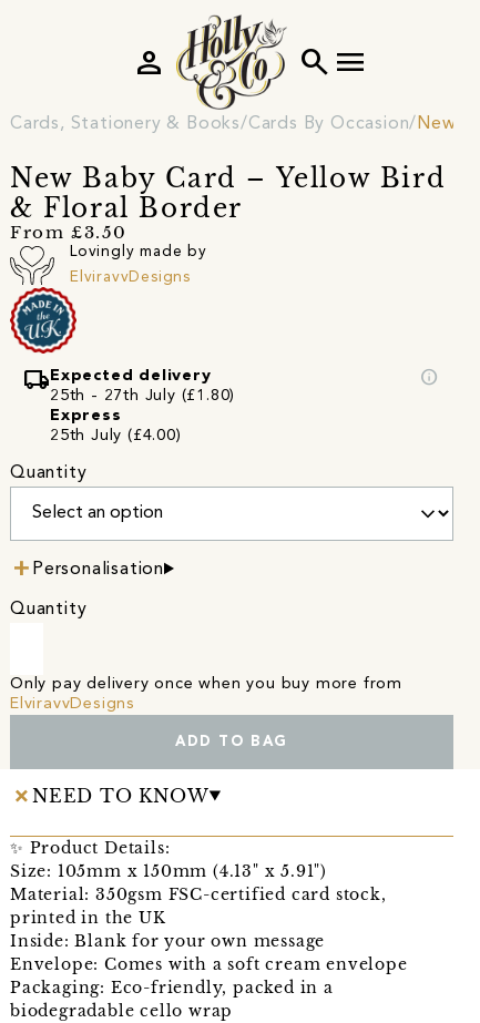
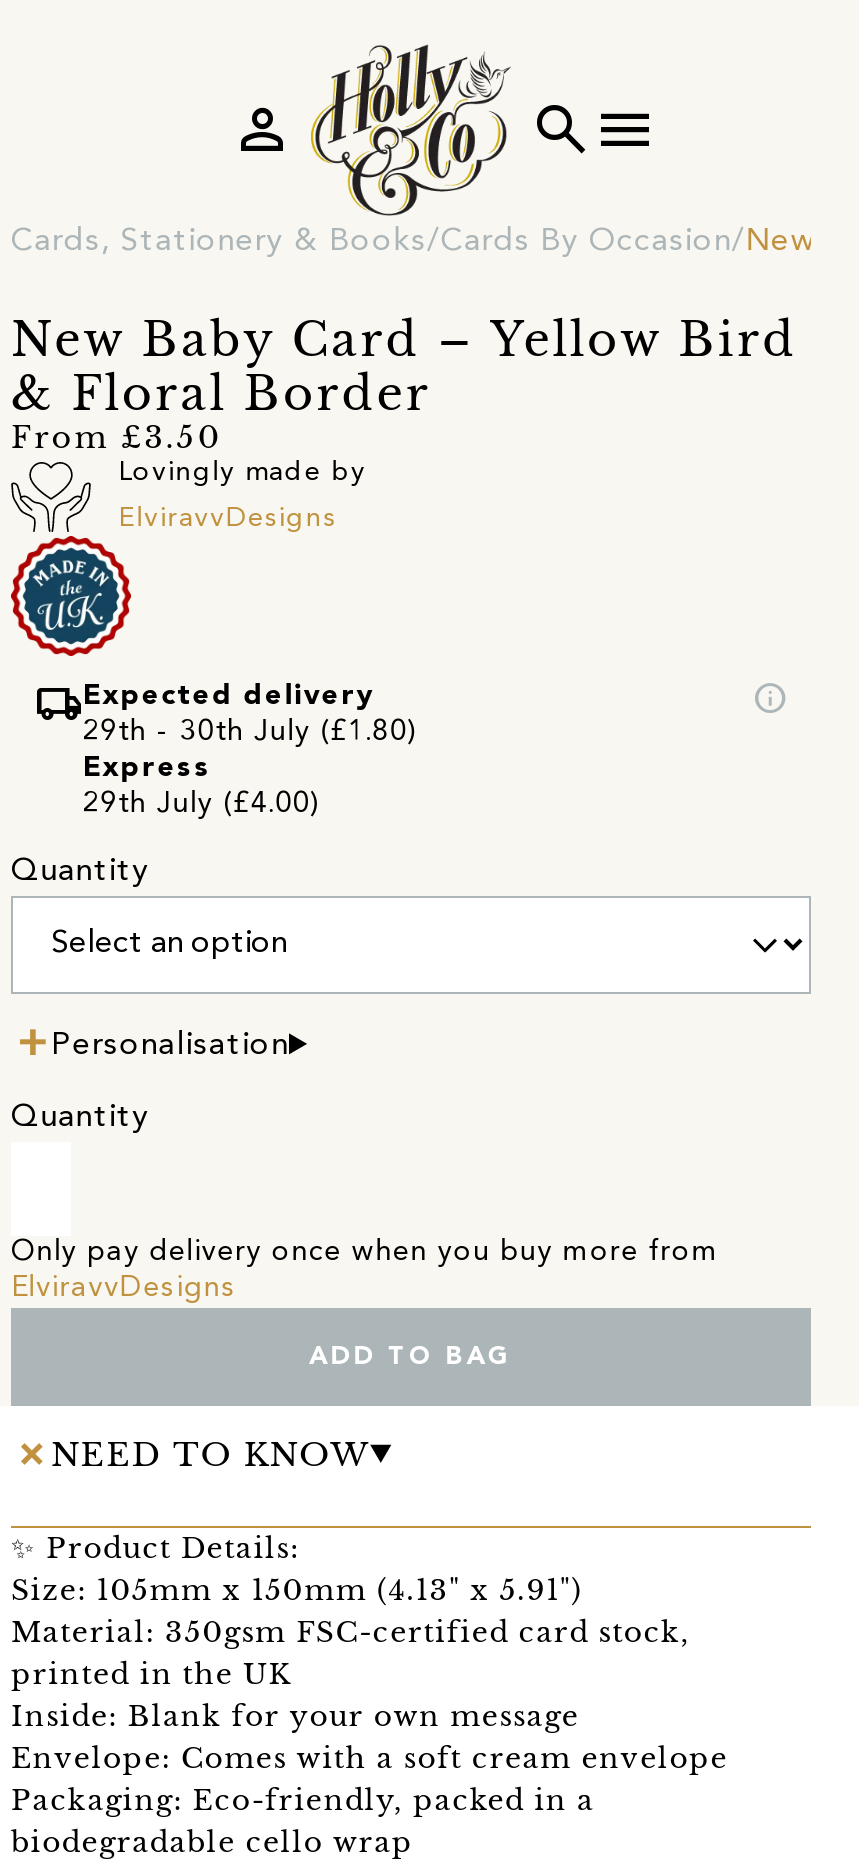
- 25th - 27th July (£1.80)
+ 29th - 30th July (£1.80)

- 25th July (£4.00)
+ 29th July (£4.00)
